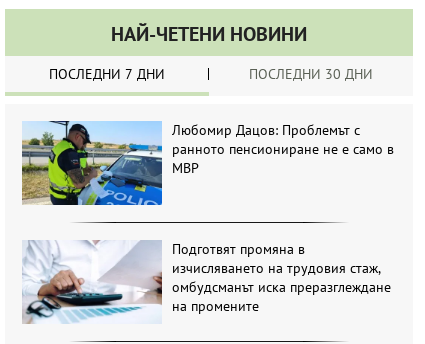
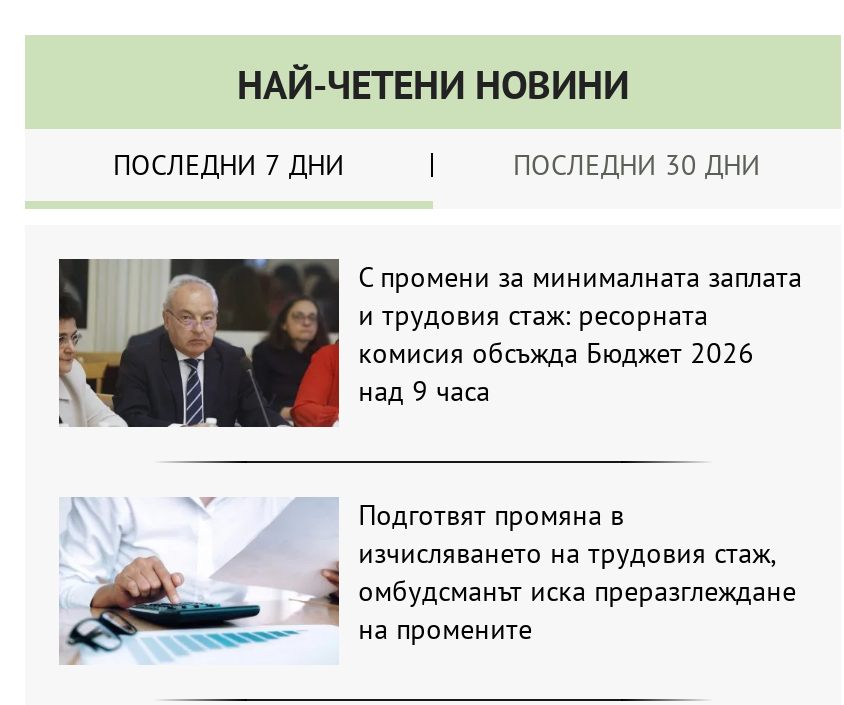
- [image]
- Любомир Дацов: Проблемът с
- ранното пенсиониране не е само в
- МВР
+ [image]
+ С промени за минималната заплата
+ и трудовия стаж: ресорната
+ комисия обсъжда Бюджет 2026
+ над 9 часа
